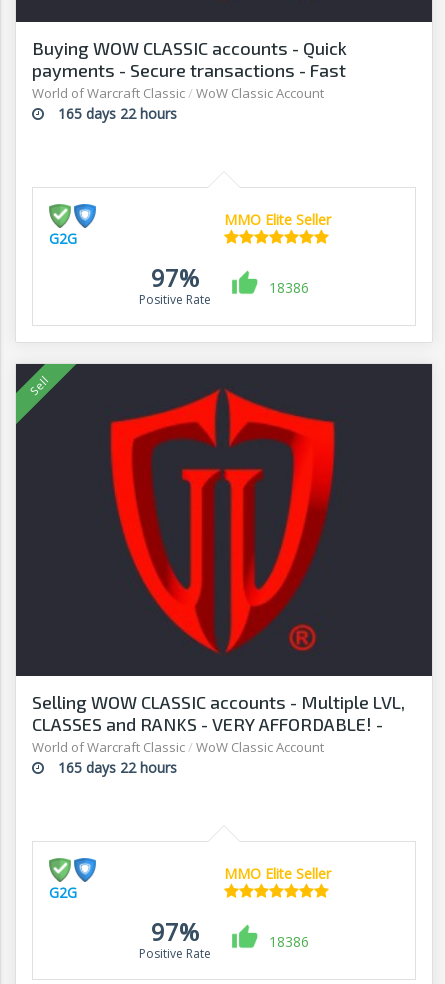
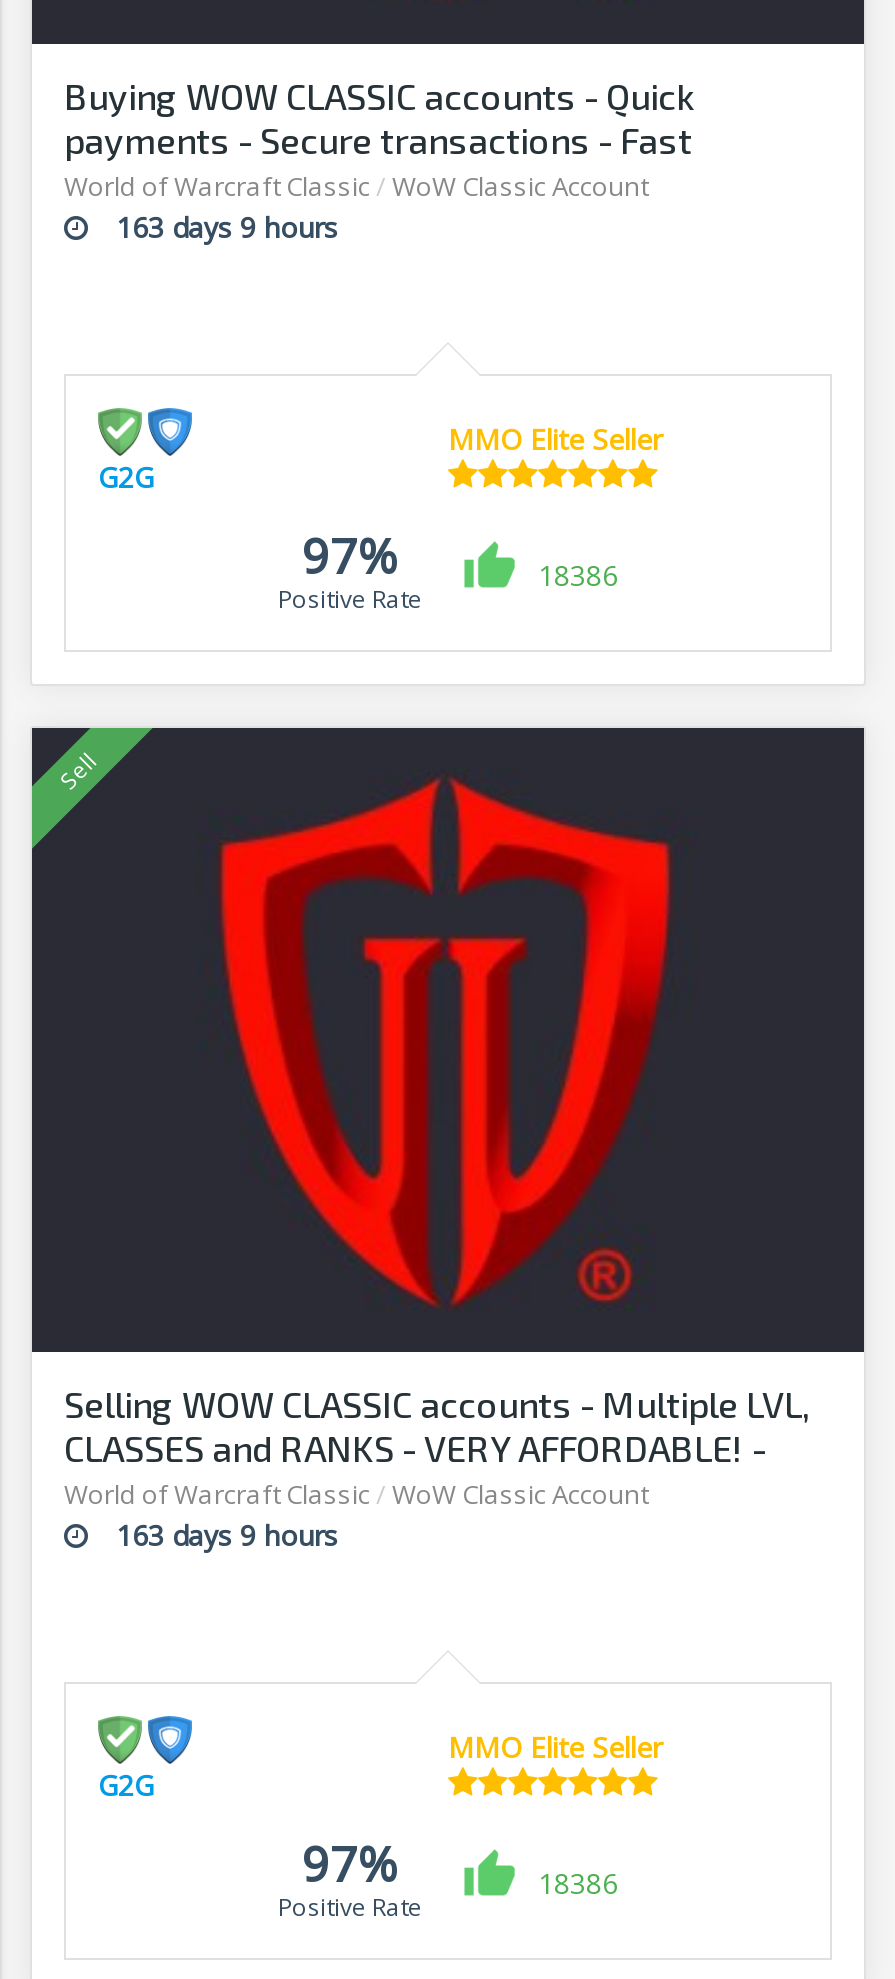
- 165 days 22 hours
+ 163 days 9 hours

- 165 days 22 hours
+ 163 days 9 hours
